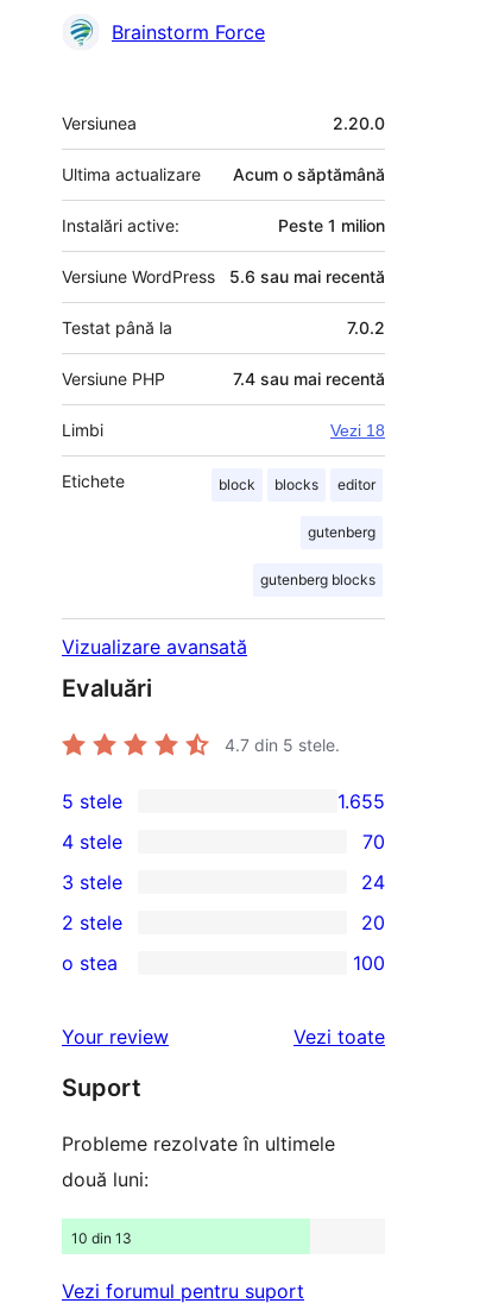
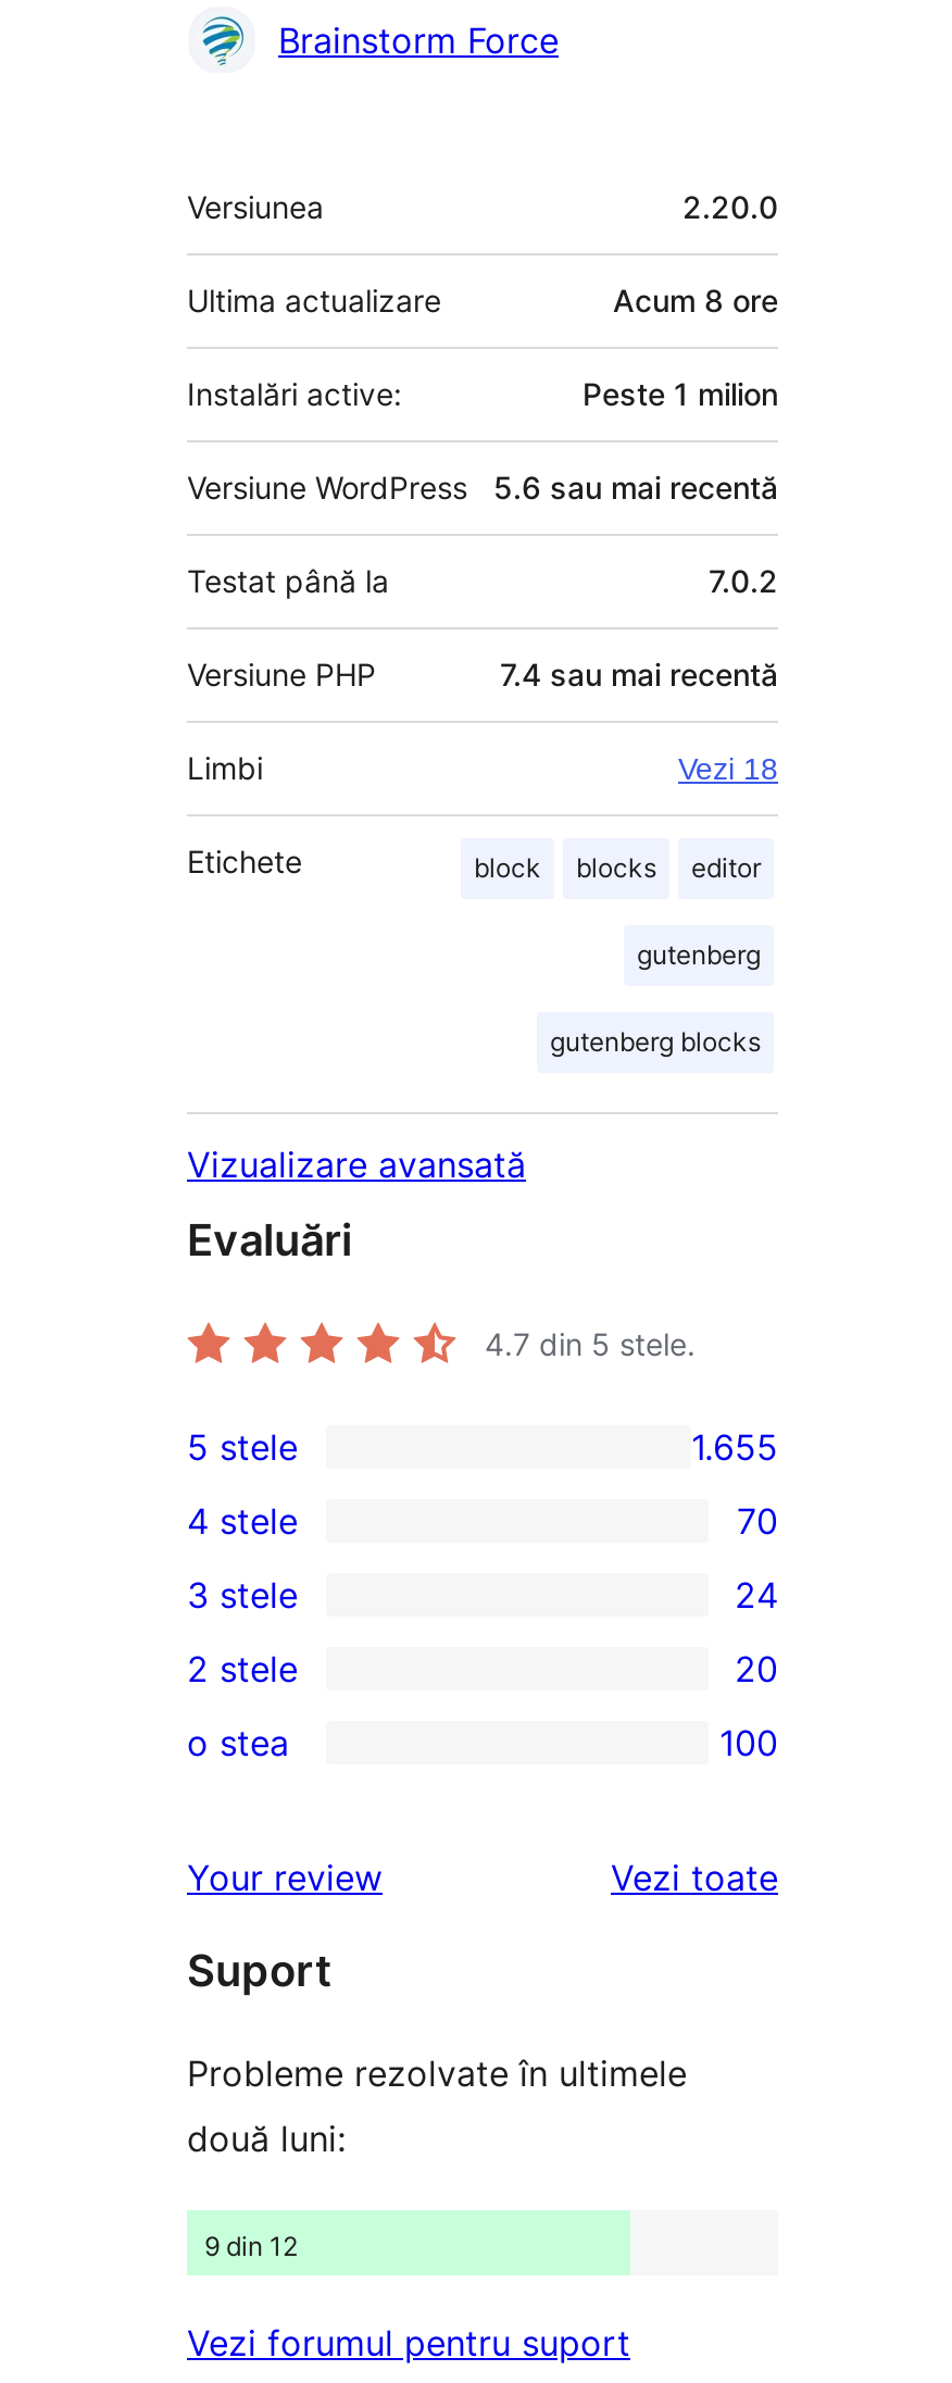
- Acum o săptămână
+ Acum 8 ore

- 10 din 13
+ 9 din 12
